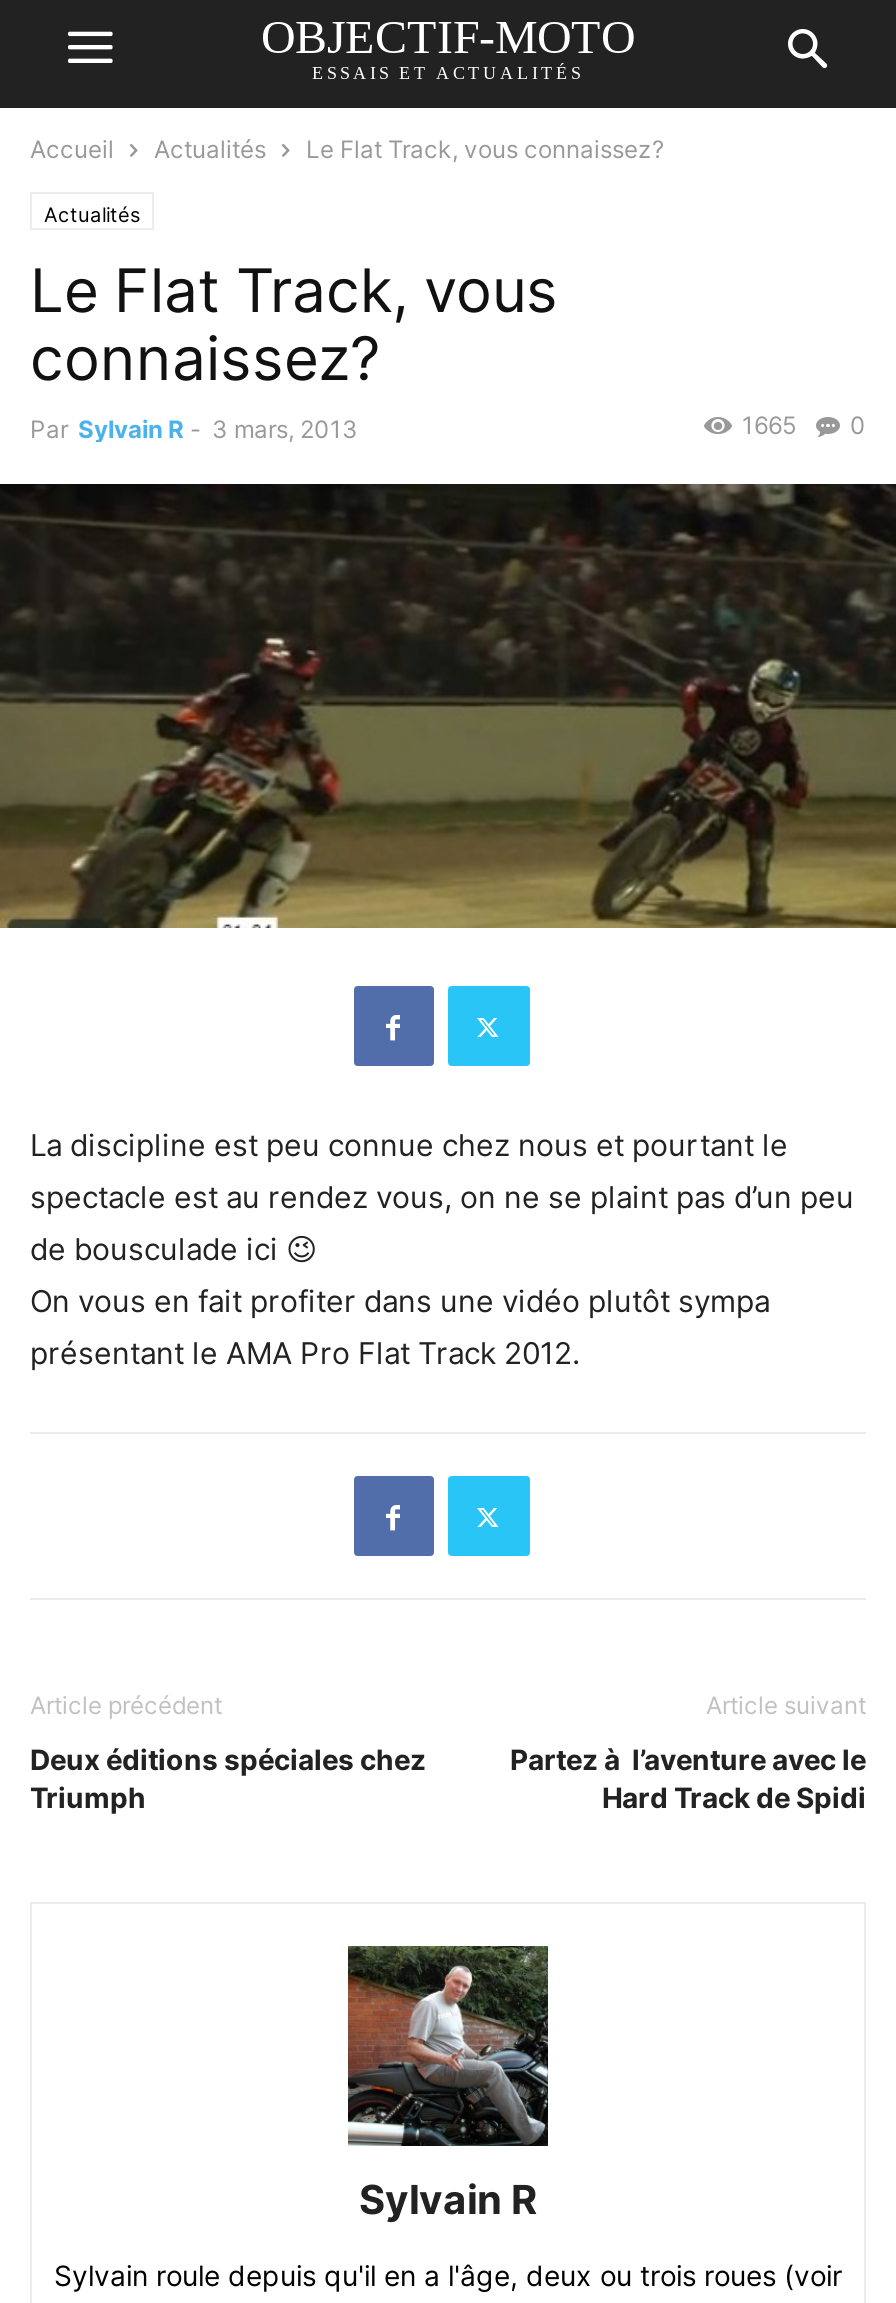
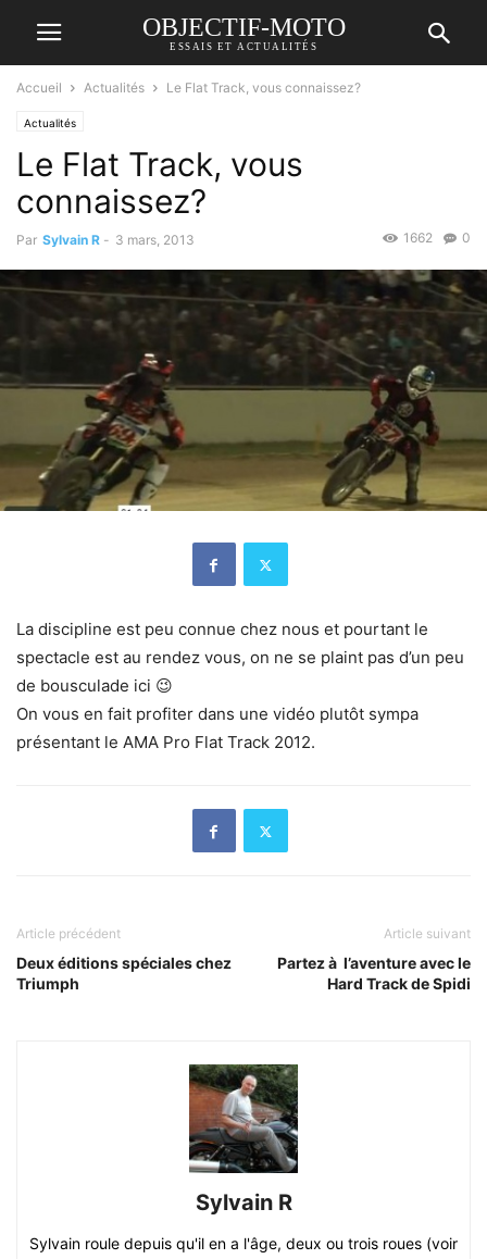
- 1665 0
+ 1662 0
